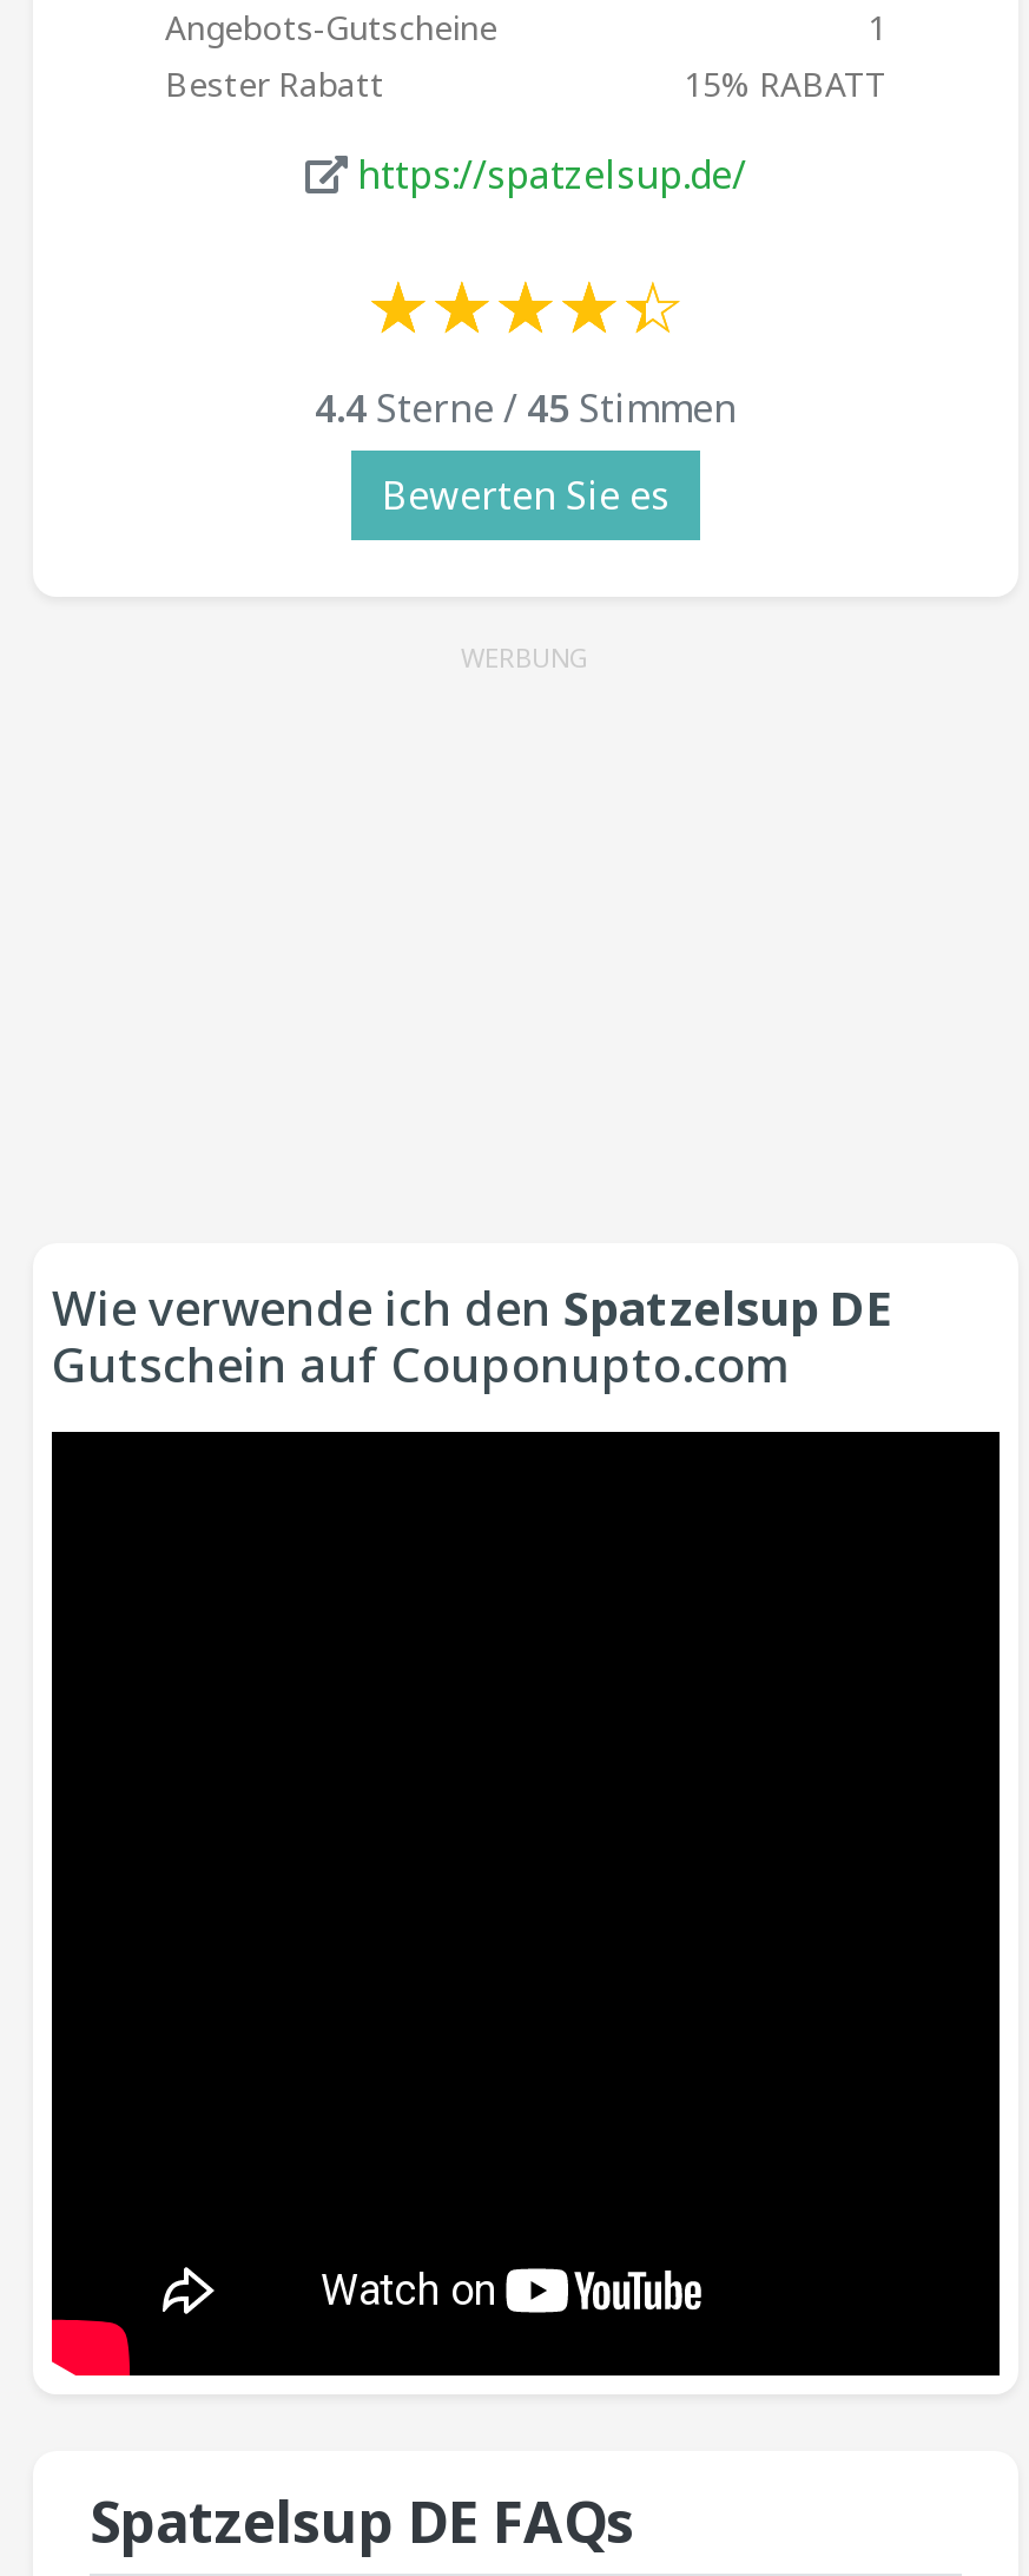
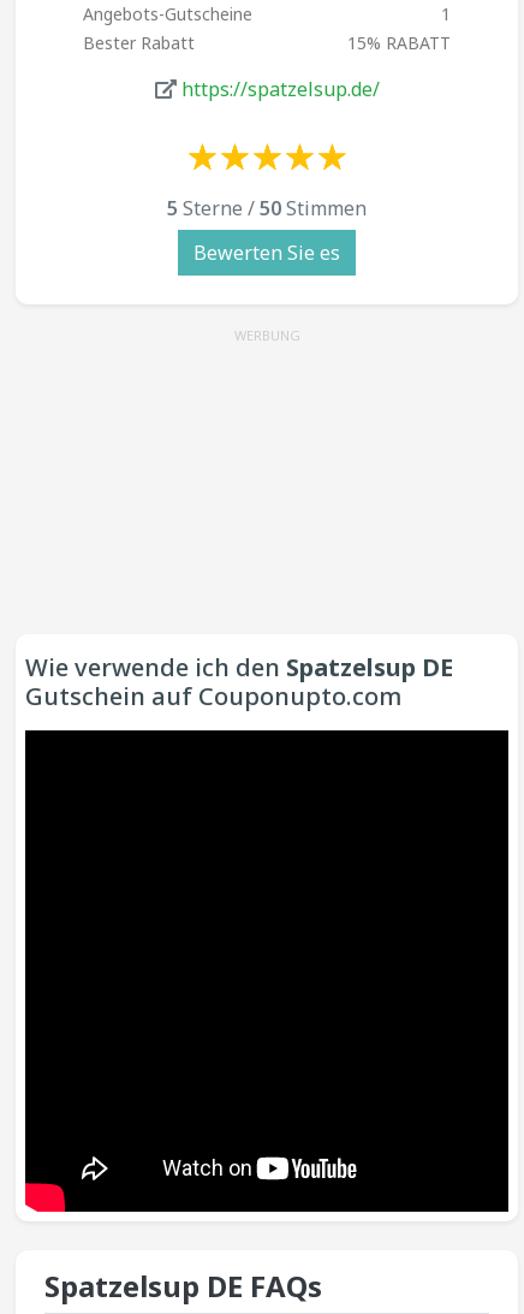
- 4.4 Sterne / 45 Stimmen
+ 5 Sterne / 50 Stimmen
